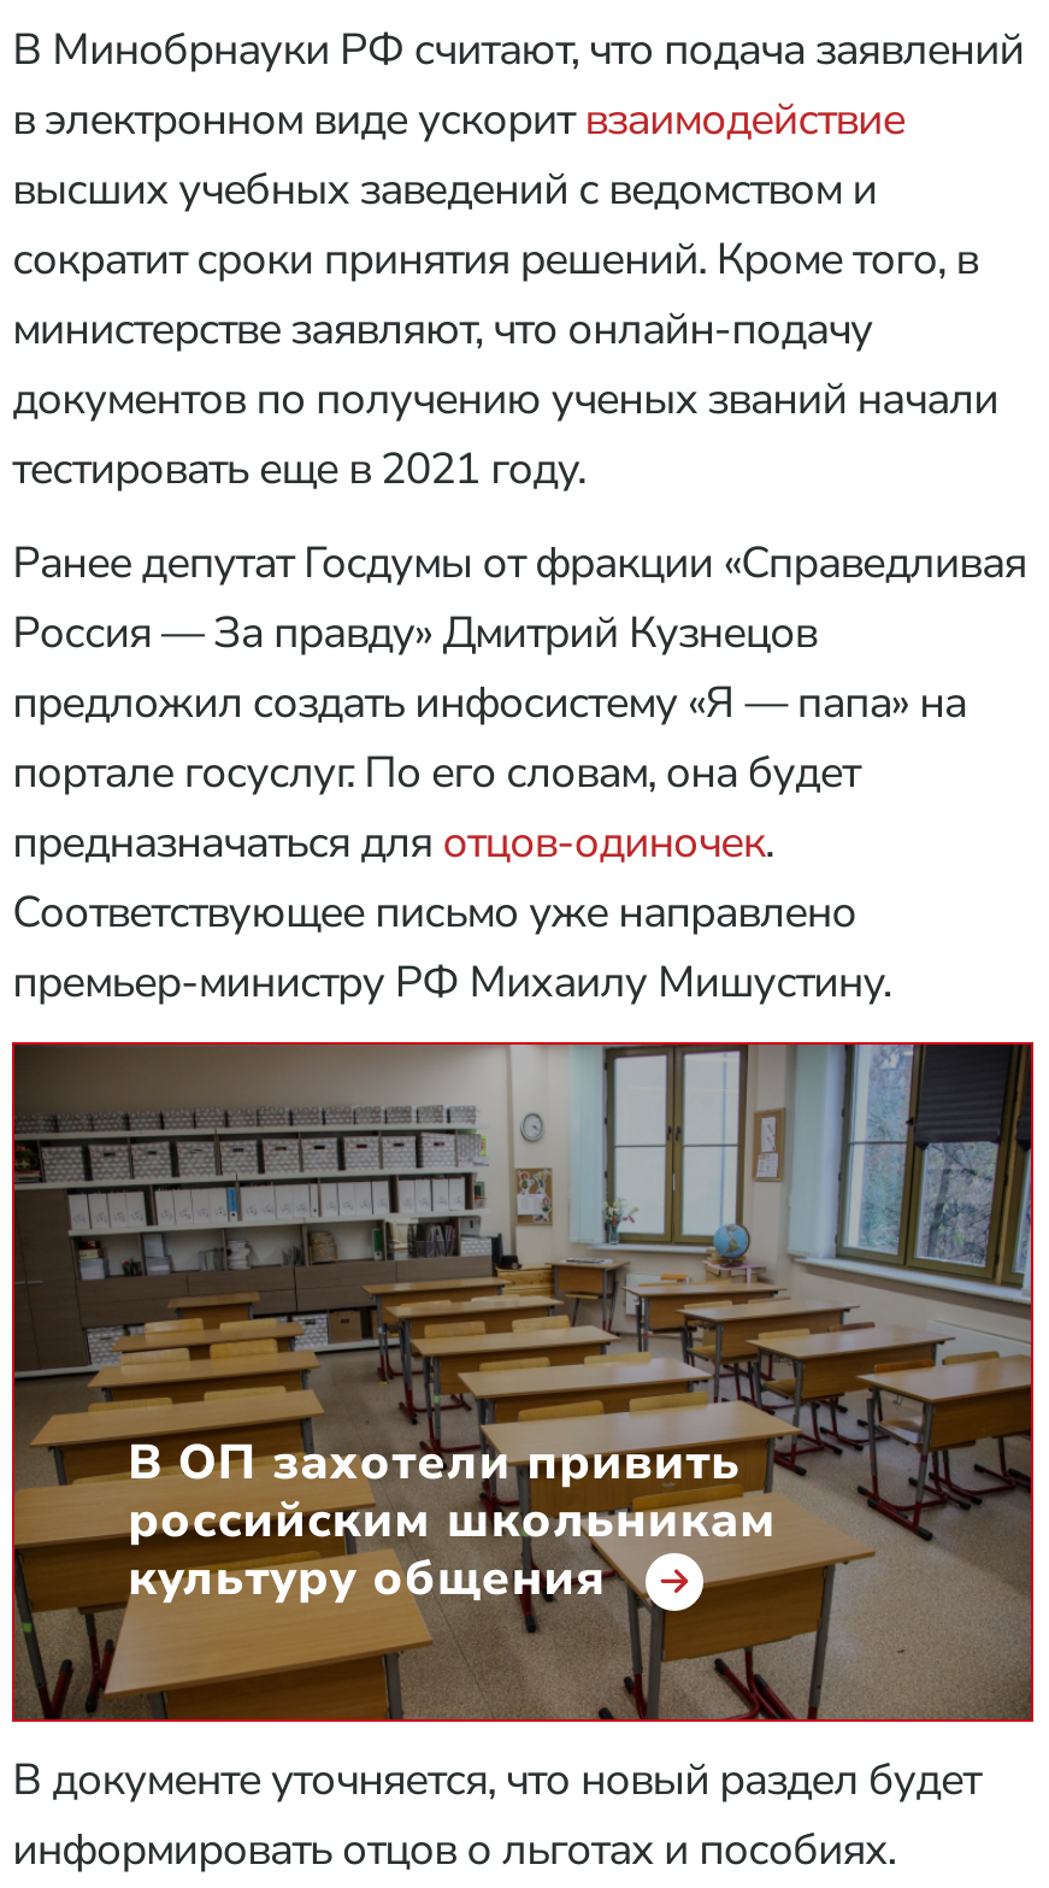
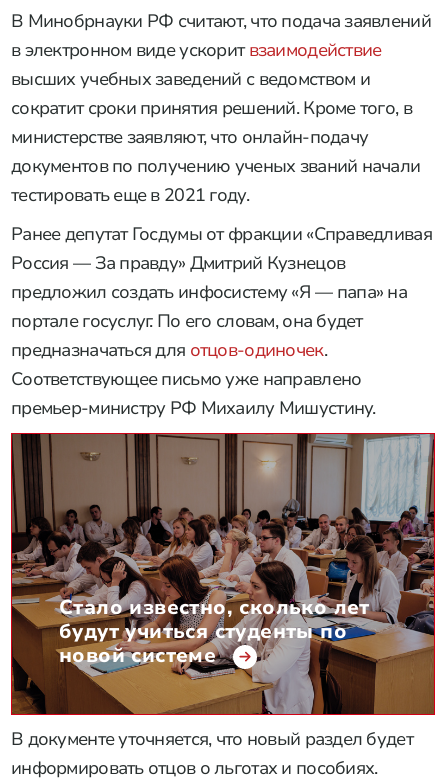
- [image]
- В ОП захотели привить
- российским школьникам
- культуру общения
+ [image]
+ Стало известно, сколько лет
+ будут учиться студенты по
+ новой системе
